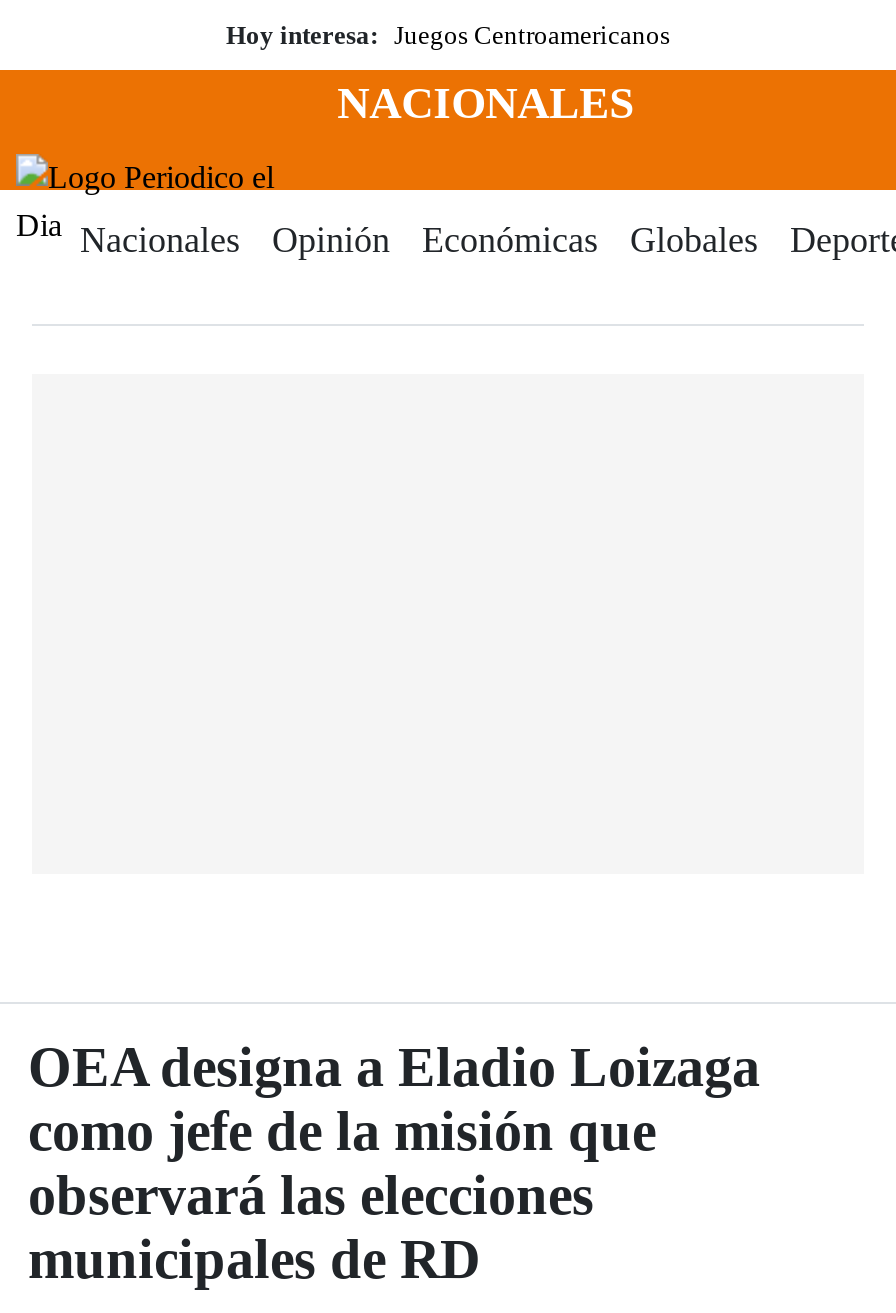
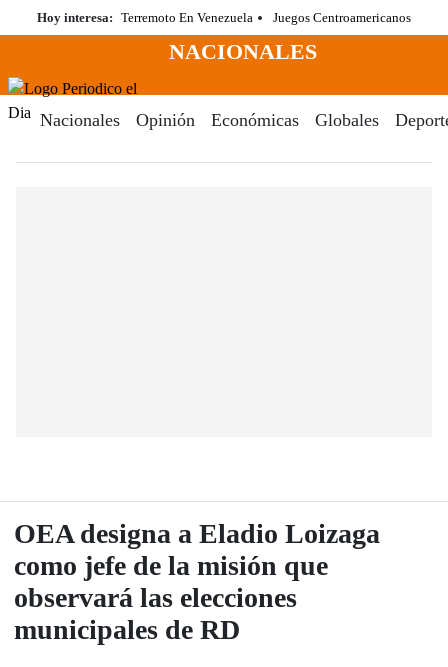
- Hoy interesa: Juegos Centroamericanos
+ Hoy interesa: Terremoto En Venezuela
+ Juegos Centroamericanos
